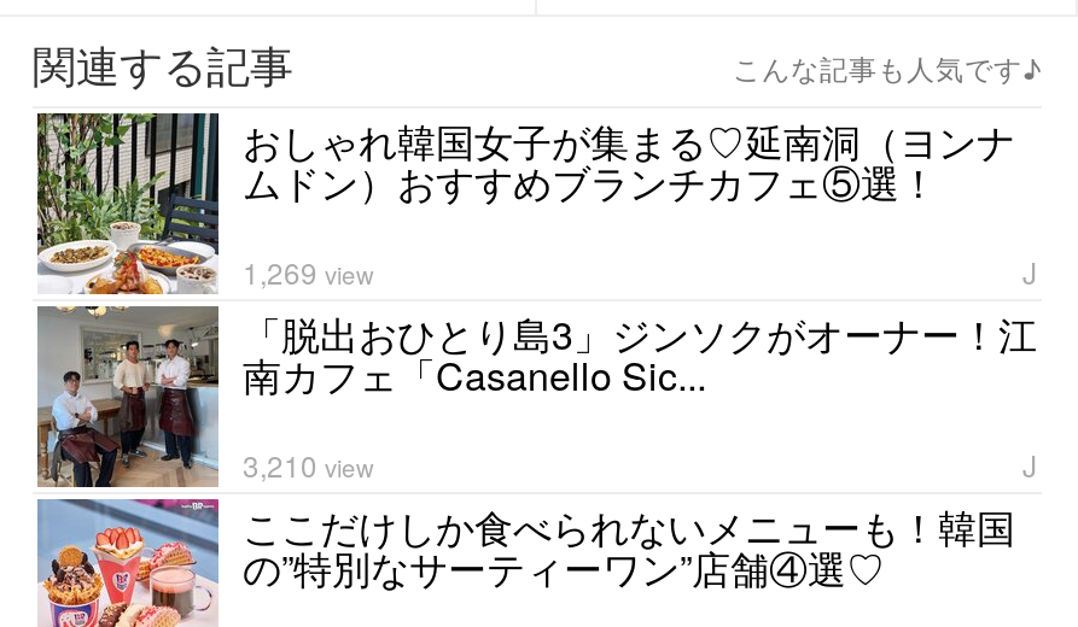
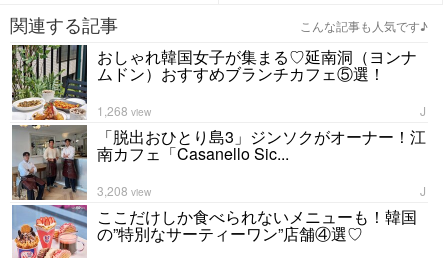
- 1,269 view
+ 1,268 view

- 3,210 view
+ 3,208 view
